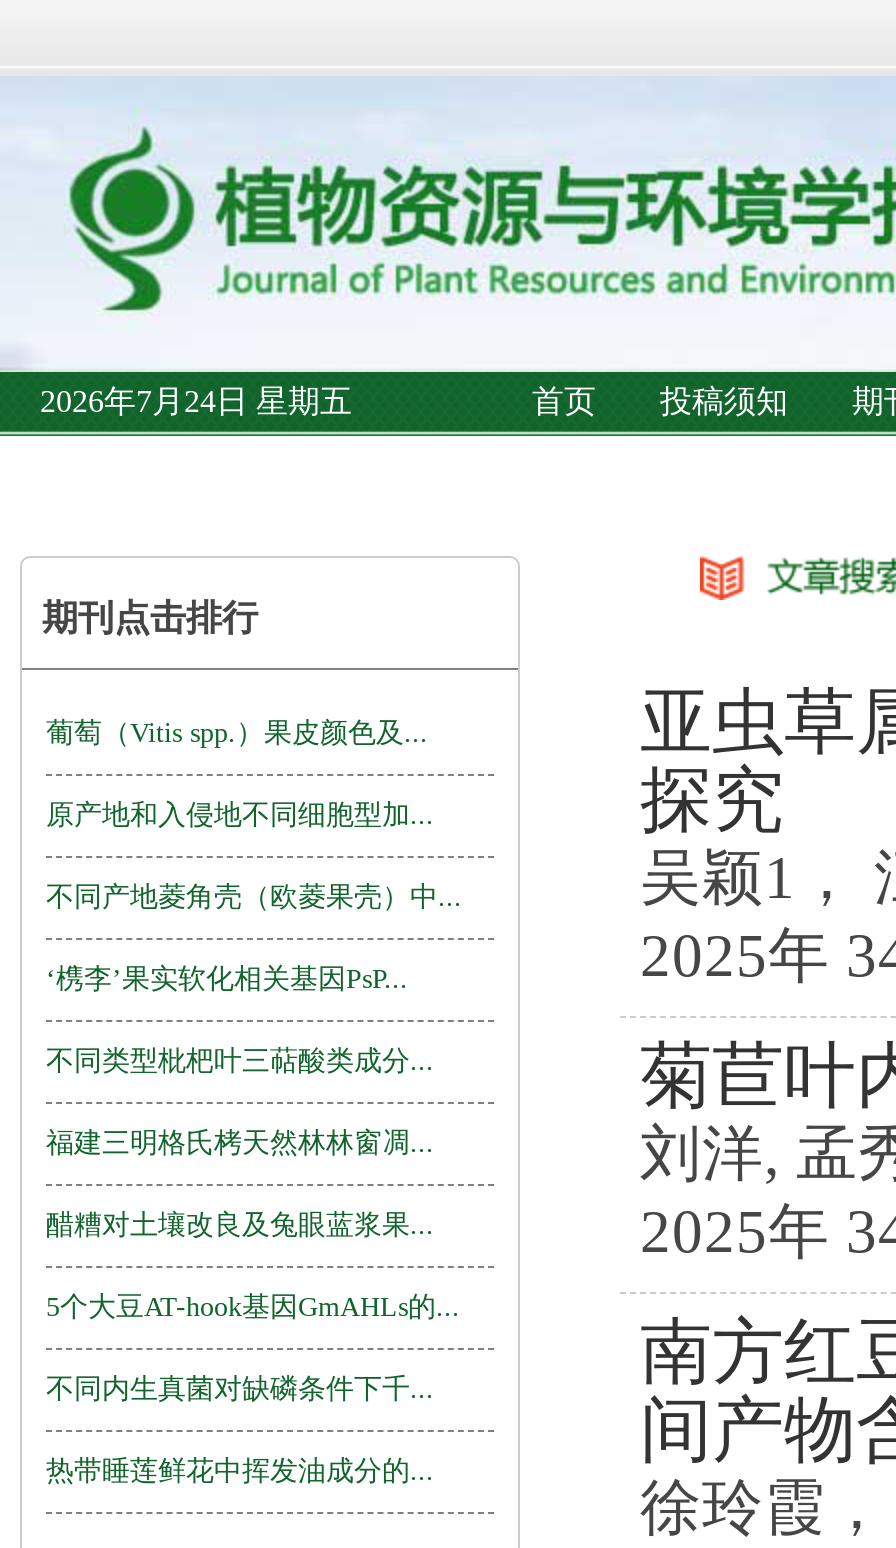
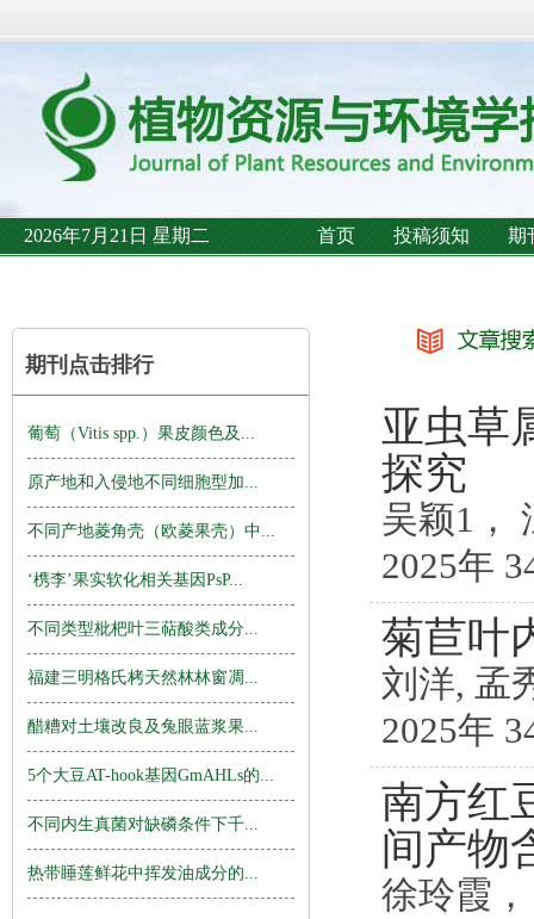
- 2026年7月24日 星期五
+ 2026年7月21日 星期二
